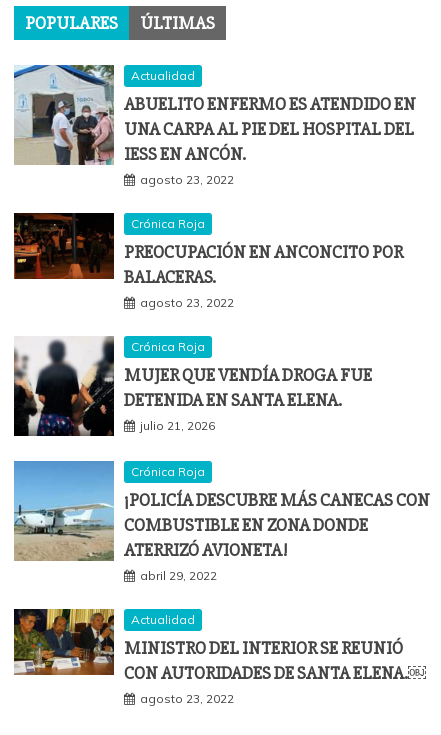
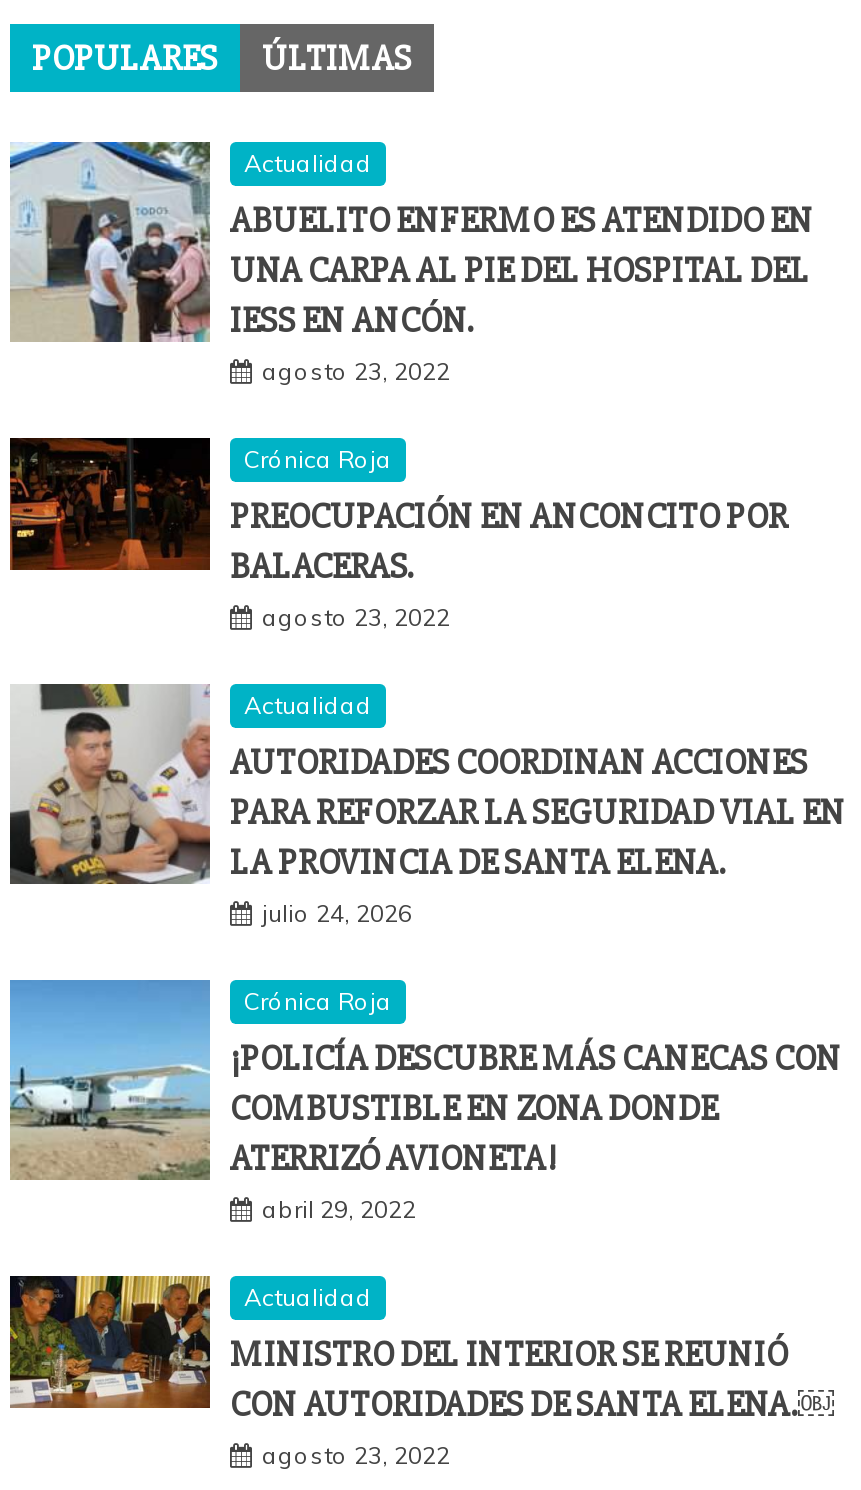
- [image]
- MUJER QUE VENDÍA DROGA FUE
- DETENIDA EN SANTA ELENA.
- julio 21, 2026
+ [image]
+ AUTORIDADES COORDINAN ACCIONES
+ PARA REFORZAR LA SEGURIDAD VIAL EN
+ LA PROVINCIA DE SANTA ELENA.
+ julio 24, 2026

- Crónica Roja
+ Actualidad
